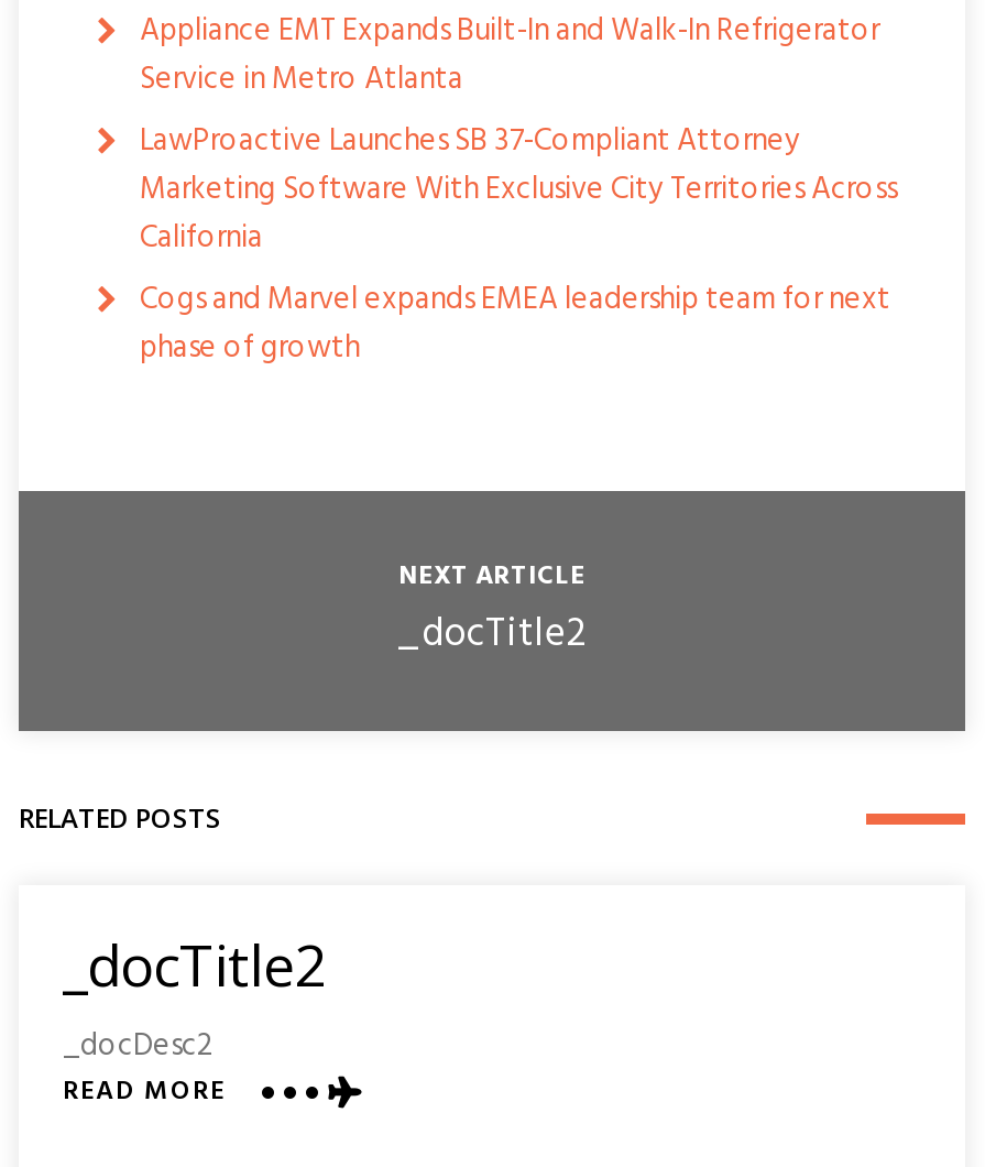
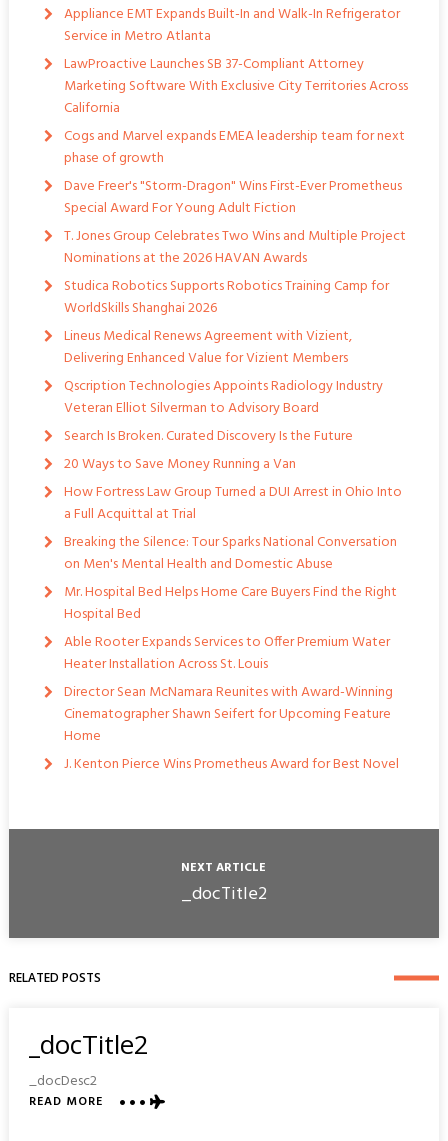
+ Dave Freer's "Storm-Dragon" Wins First-Ever Prometheus
+ Special Award For Young Adult Fiction
+ T. Jones Group Celebrates Two Wins and Multiple Project
+ Nominations at the 2026 HAVAN Awards
+ Studica Robotics Supports Robotics Training Camp for
+ WorldSkills Shanghai 2026
+ Lineus Medical Renews Agreement with Vizient,
+ Delivering Enhanced Value for Vizient Members
+ Qscription Technologies Appoints Radiology Industry
+ Veteran Elliot Silverman to Advisory Board
+ Search Is Broken. Curated Discovery Is the Future
+ 20 Ways to Save Money Running a Van
+ How Fortress Law Group Turned a DUI Arrest in Ohio Into
+ a Full Acquittal at Trial
+ Breaking the Silence: Tour Sparks National Conversation
+ on Men's Mental Health and Domestic Abuse
+ Mr. Hospital Bed Helps Home Care Buyers Find the Right
+ Hospital Bed
+ Able Rooter Expands Services to Offer Premium Water
+ Heater Installation Across St. Louis
+ Director Sean McNamara Reunites with Award-Winning
+ Cinematographer Shawn Seifert for Upcoming Feature
+ Home
+ J. Kenton Pierce Wins Prometheus Award for Best Novel
